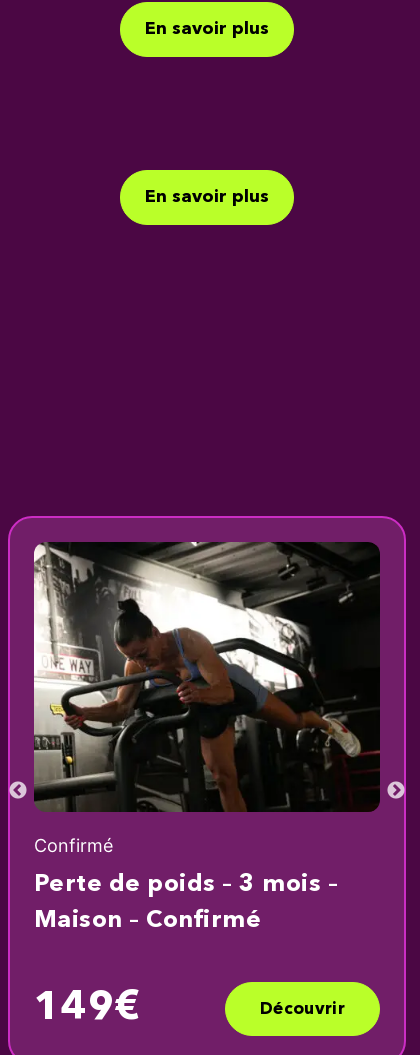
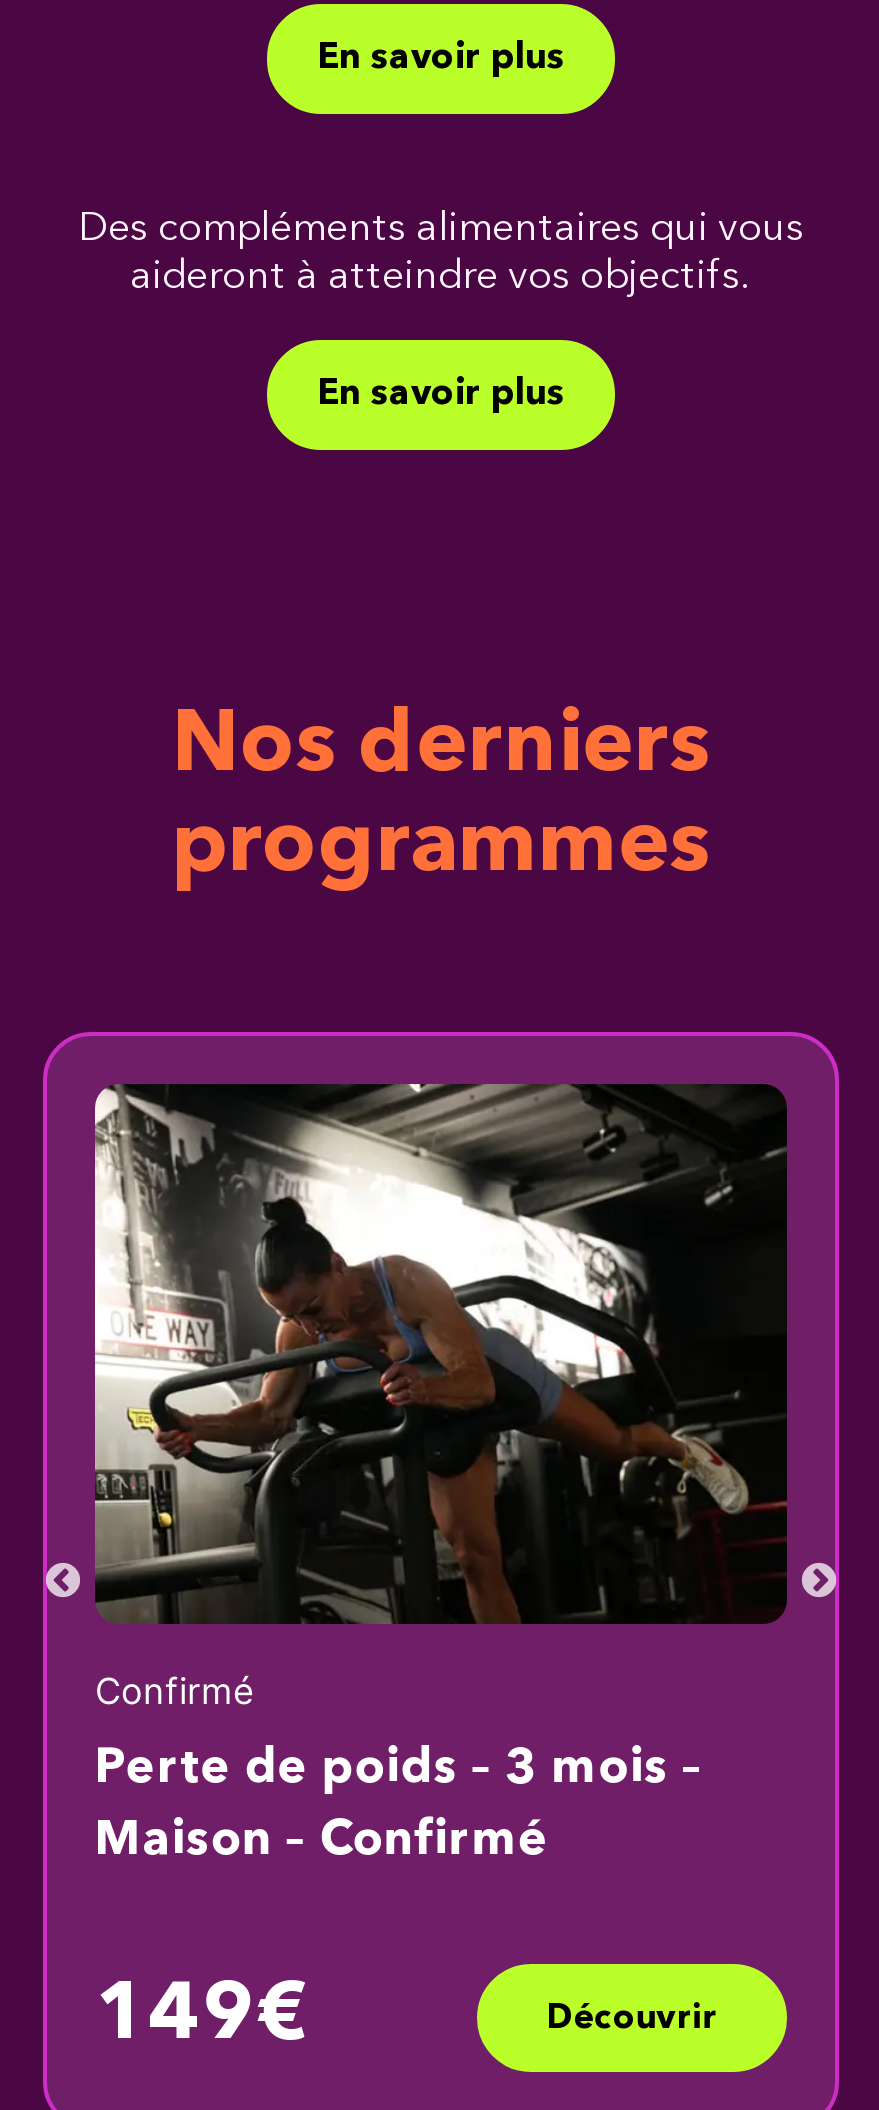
+ Des compléments alimentaires qui vous
+ aideront à atteindre vos objectifs.

+ Nos derniers
+ programmes
